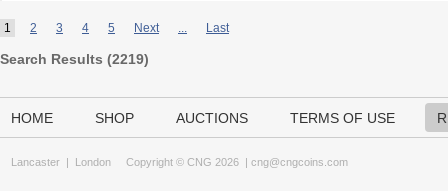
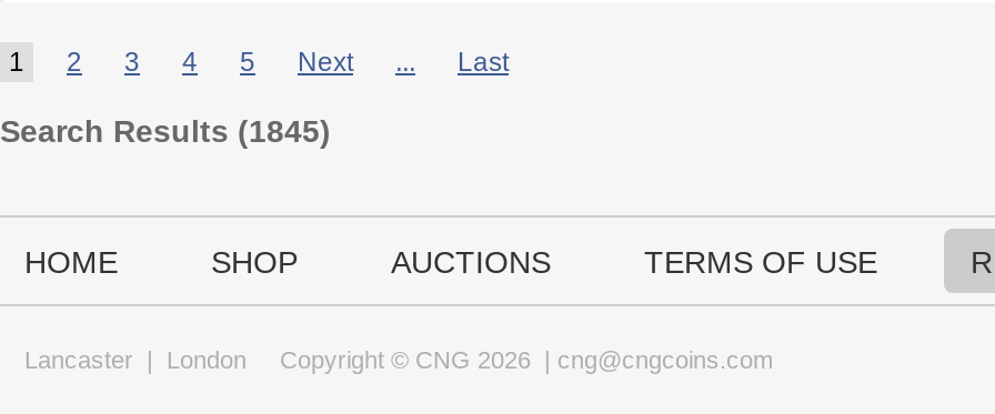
- Search Results (2219)
+ Search Results (1845)
